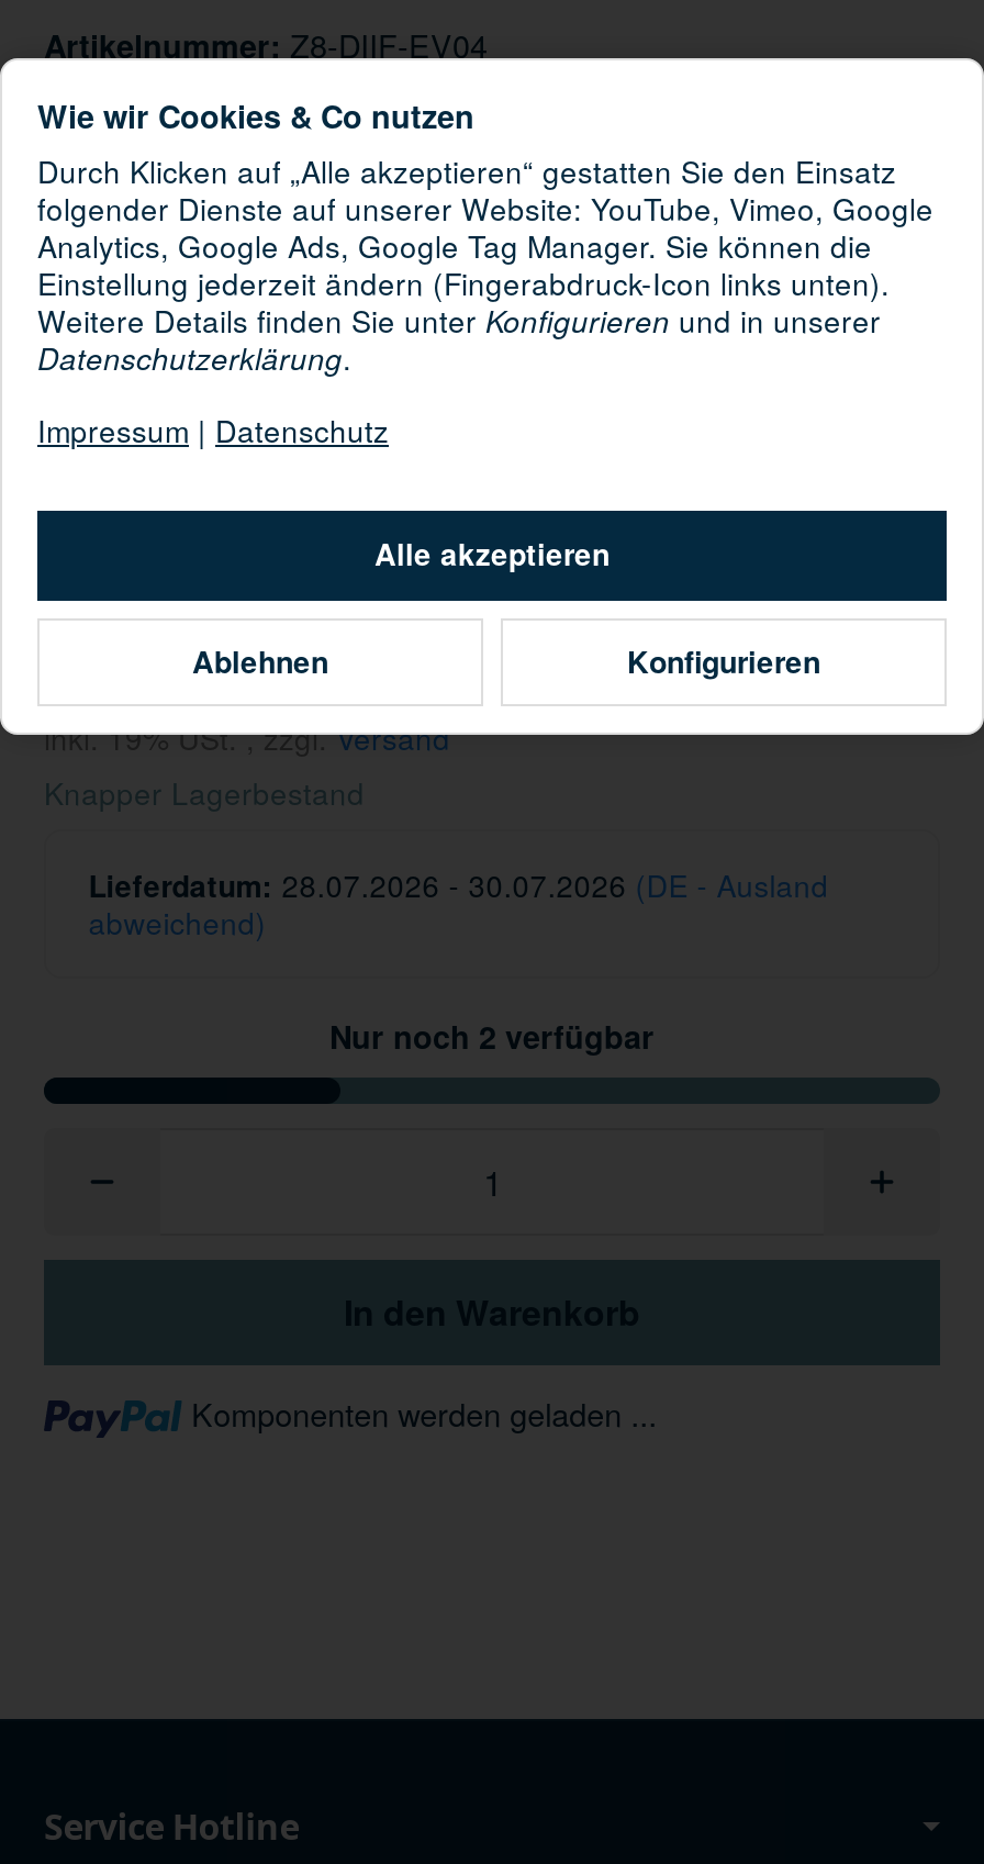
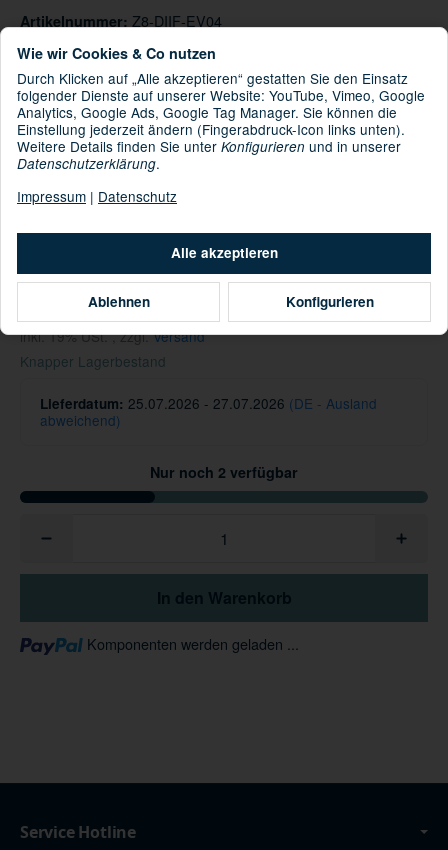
- Lieferdatum: 28.07.2026 - 30.07.2026 (DE - Ausland
+ Lieferdatum: 25.07.2026 - 27.07.2026 (DE - Ausland
